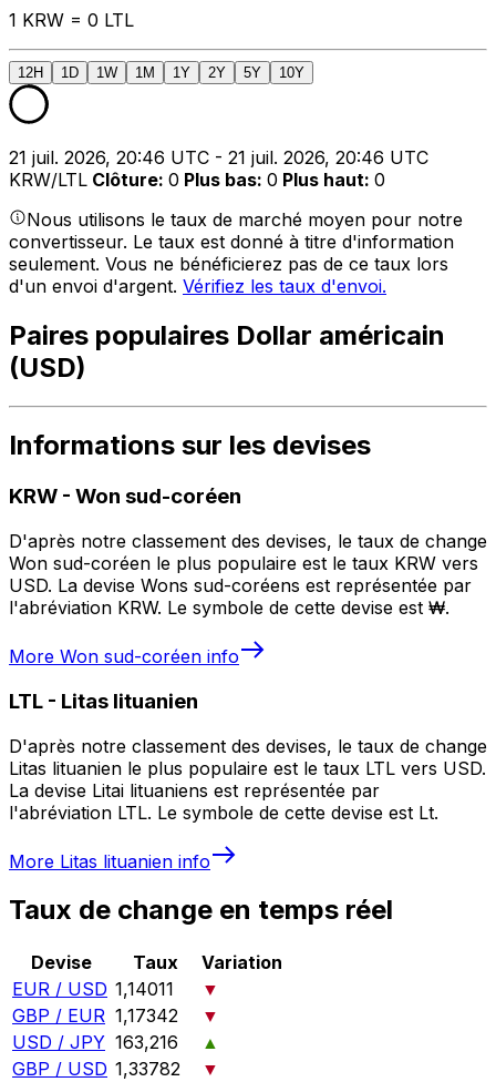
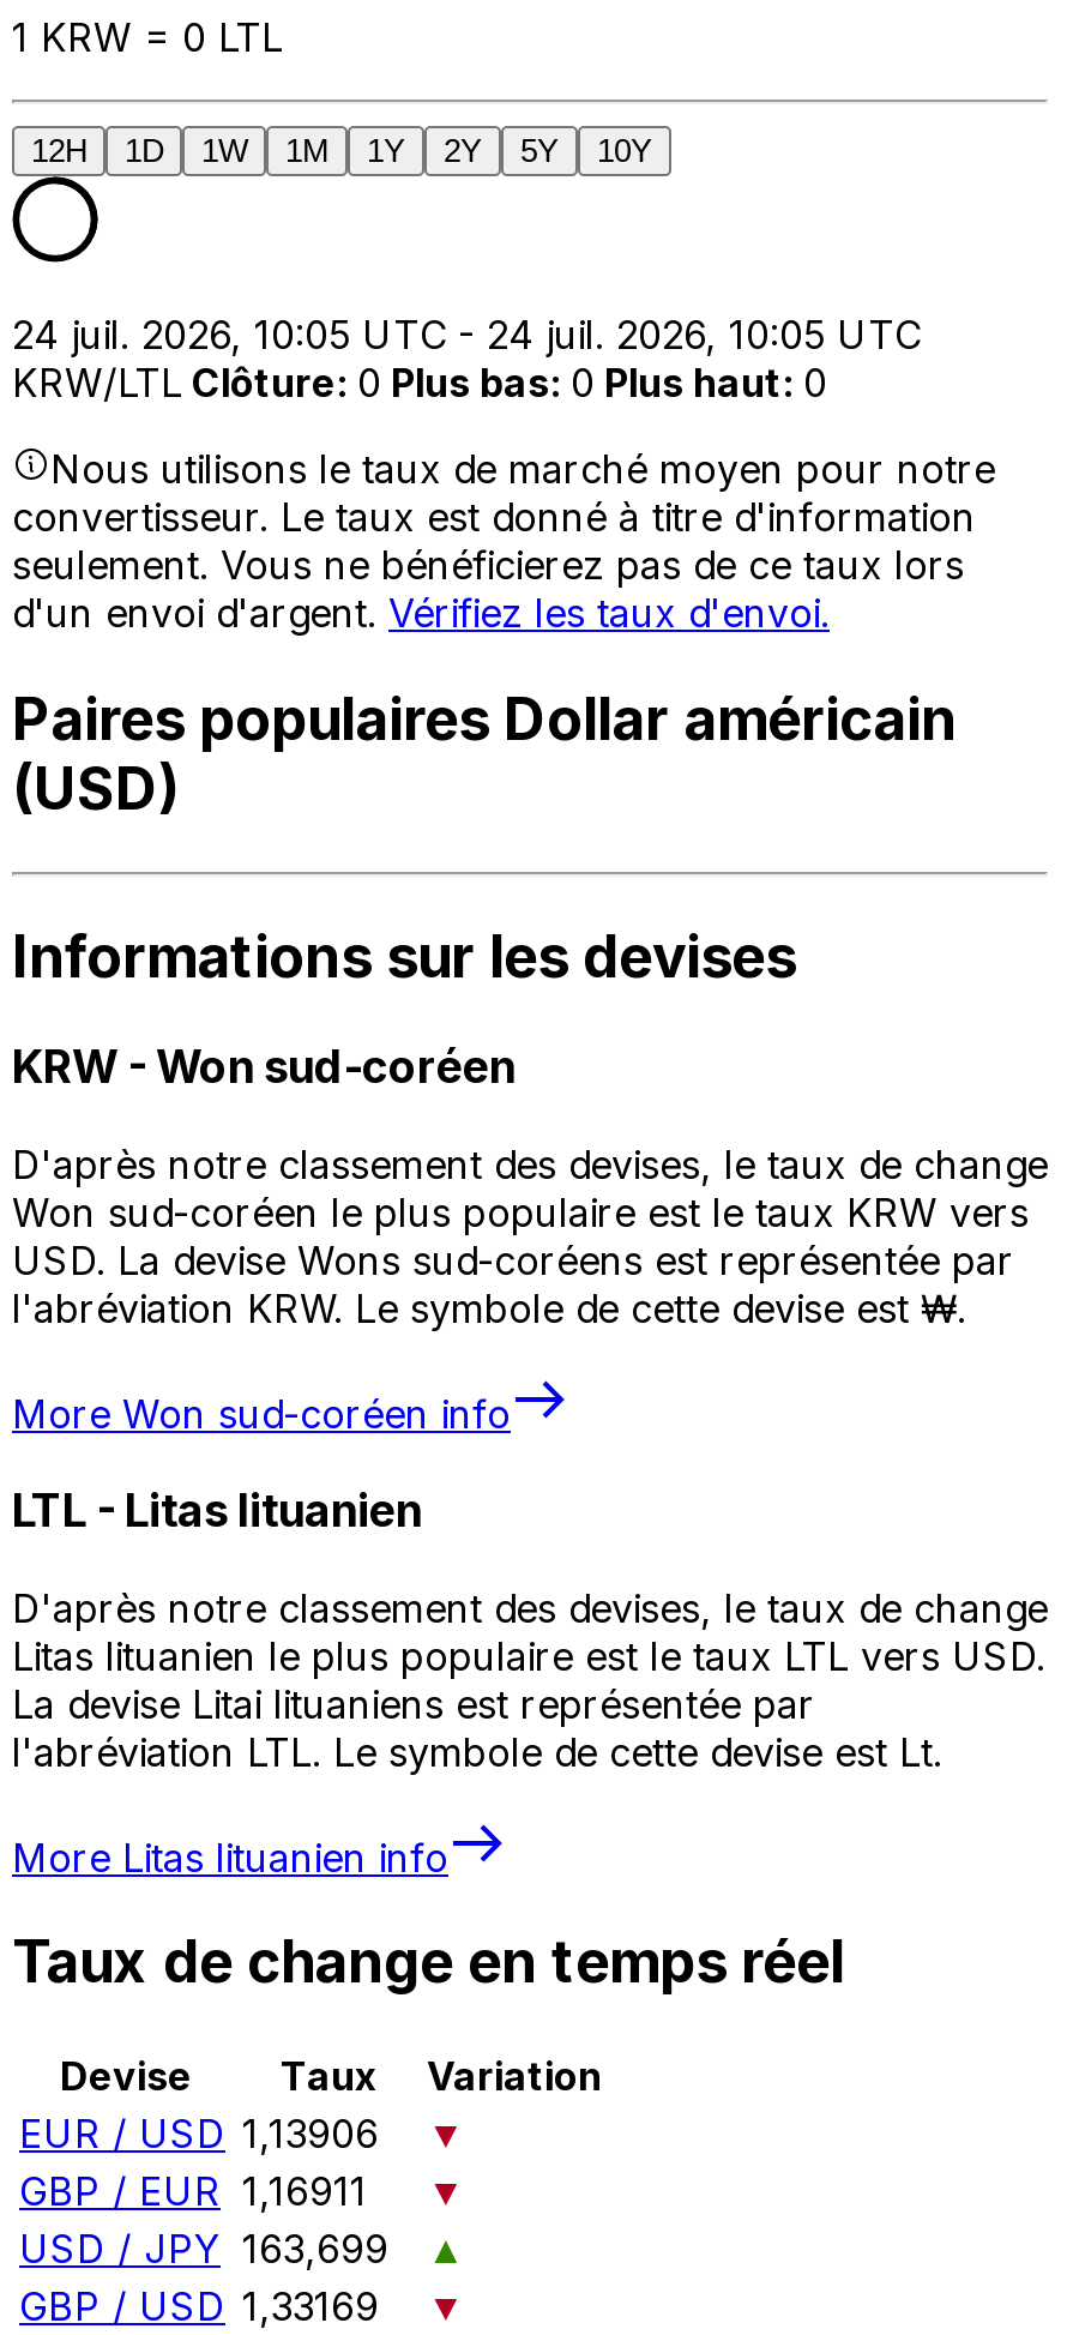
- 21 juil. 2026, 20:46 UTC - 21 juil. 2026, 20:46 UTC
+ 24 juil. 2026, 10:05 UTC - 24 juil. 2026, 10:05 UTC

- EUR / USD 1,14011
+ EUR / USD 1,13906

- GBP / EUR 1,17342
+ GBP / EUR 1,16911

- USD / JPY 163,216
+ USD / JPY 163,699

- GBP / USD 1,33782
+ GBP / USD 1,33169
